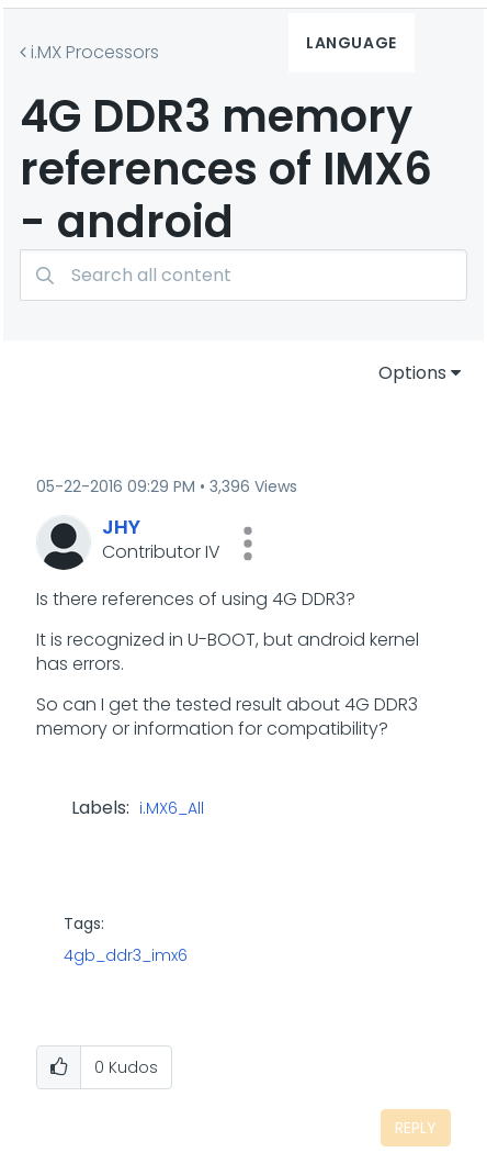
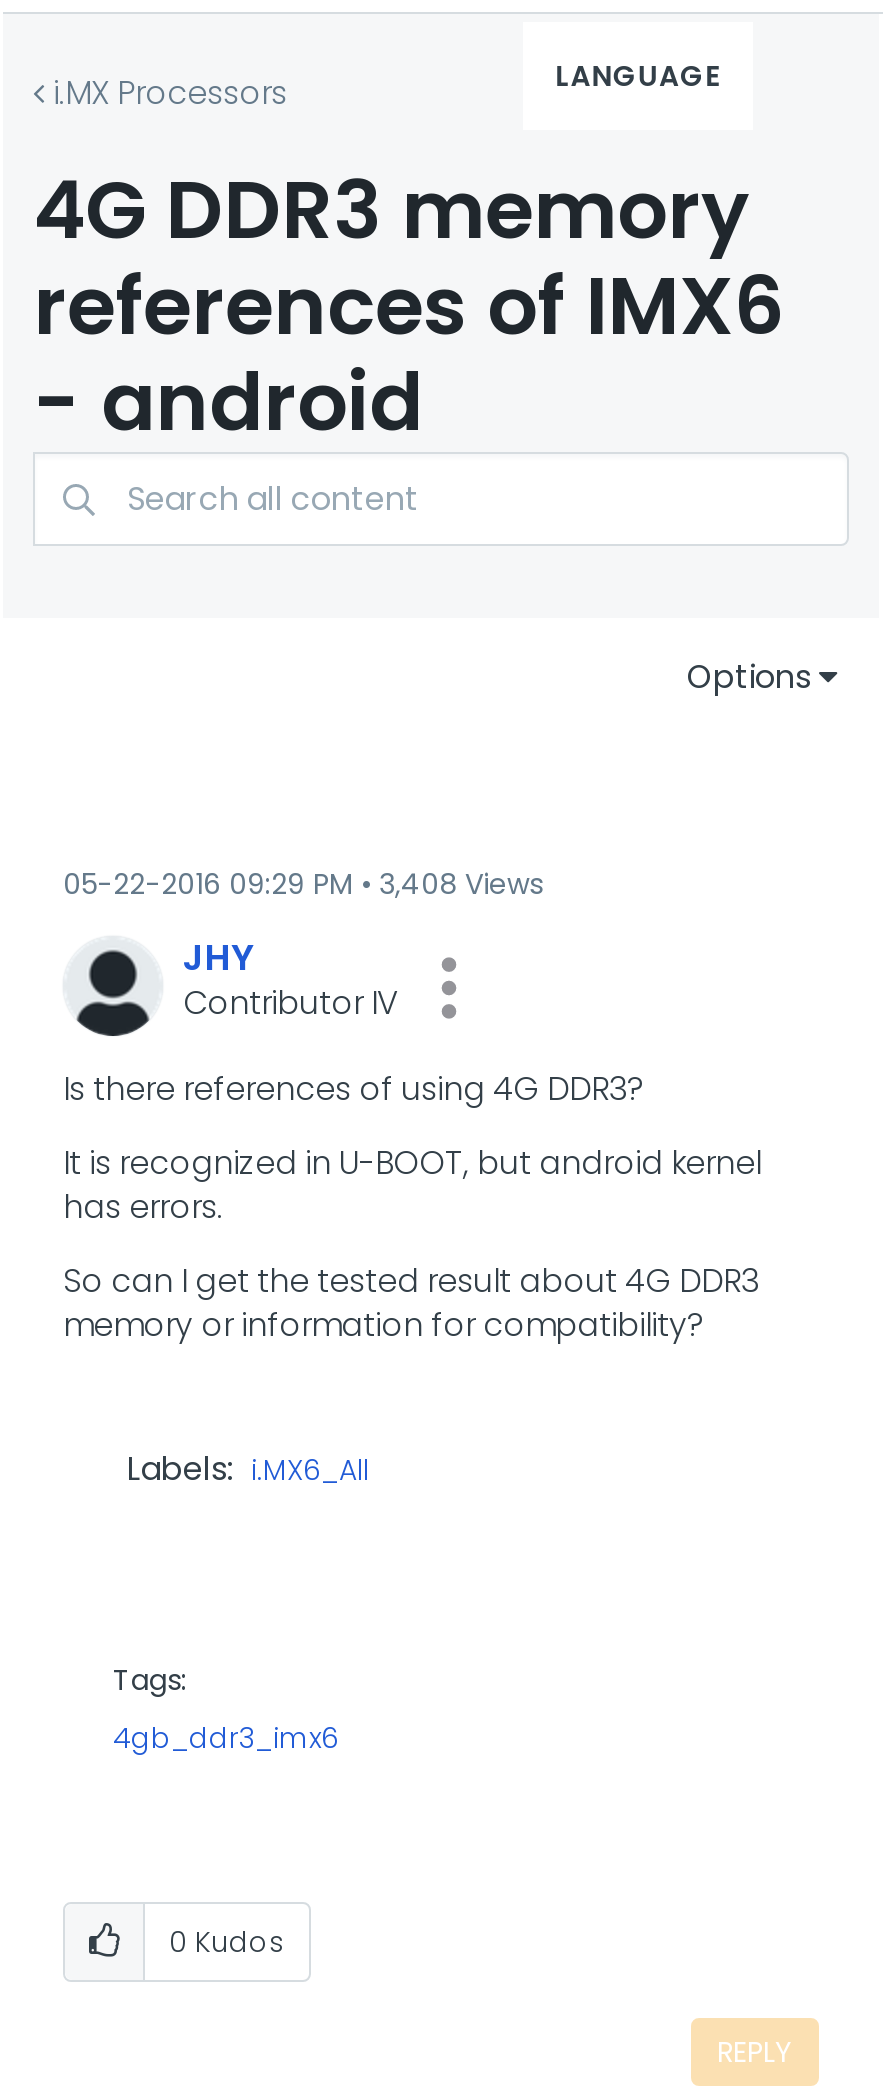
- 05-22-2016 09:29 PM 3,396 Views
+ 05-22-2016 09:29 PM 3,408 Views
